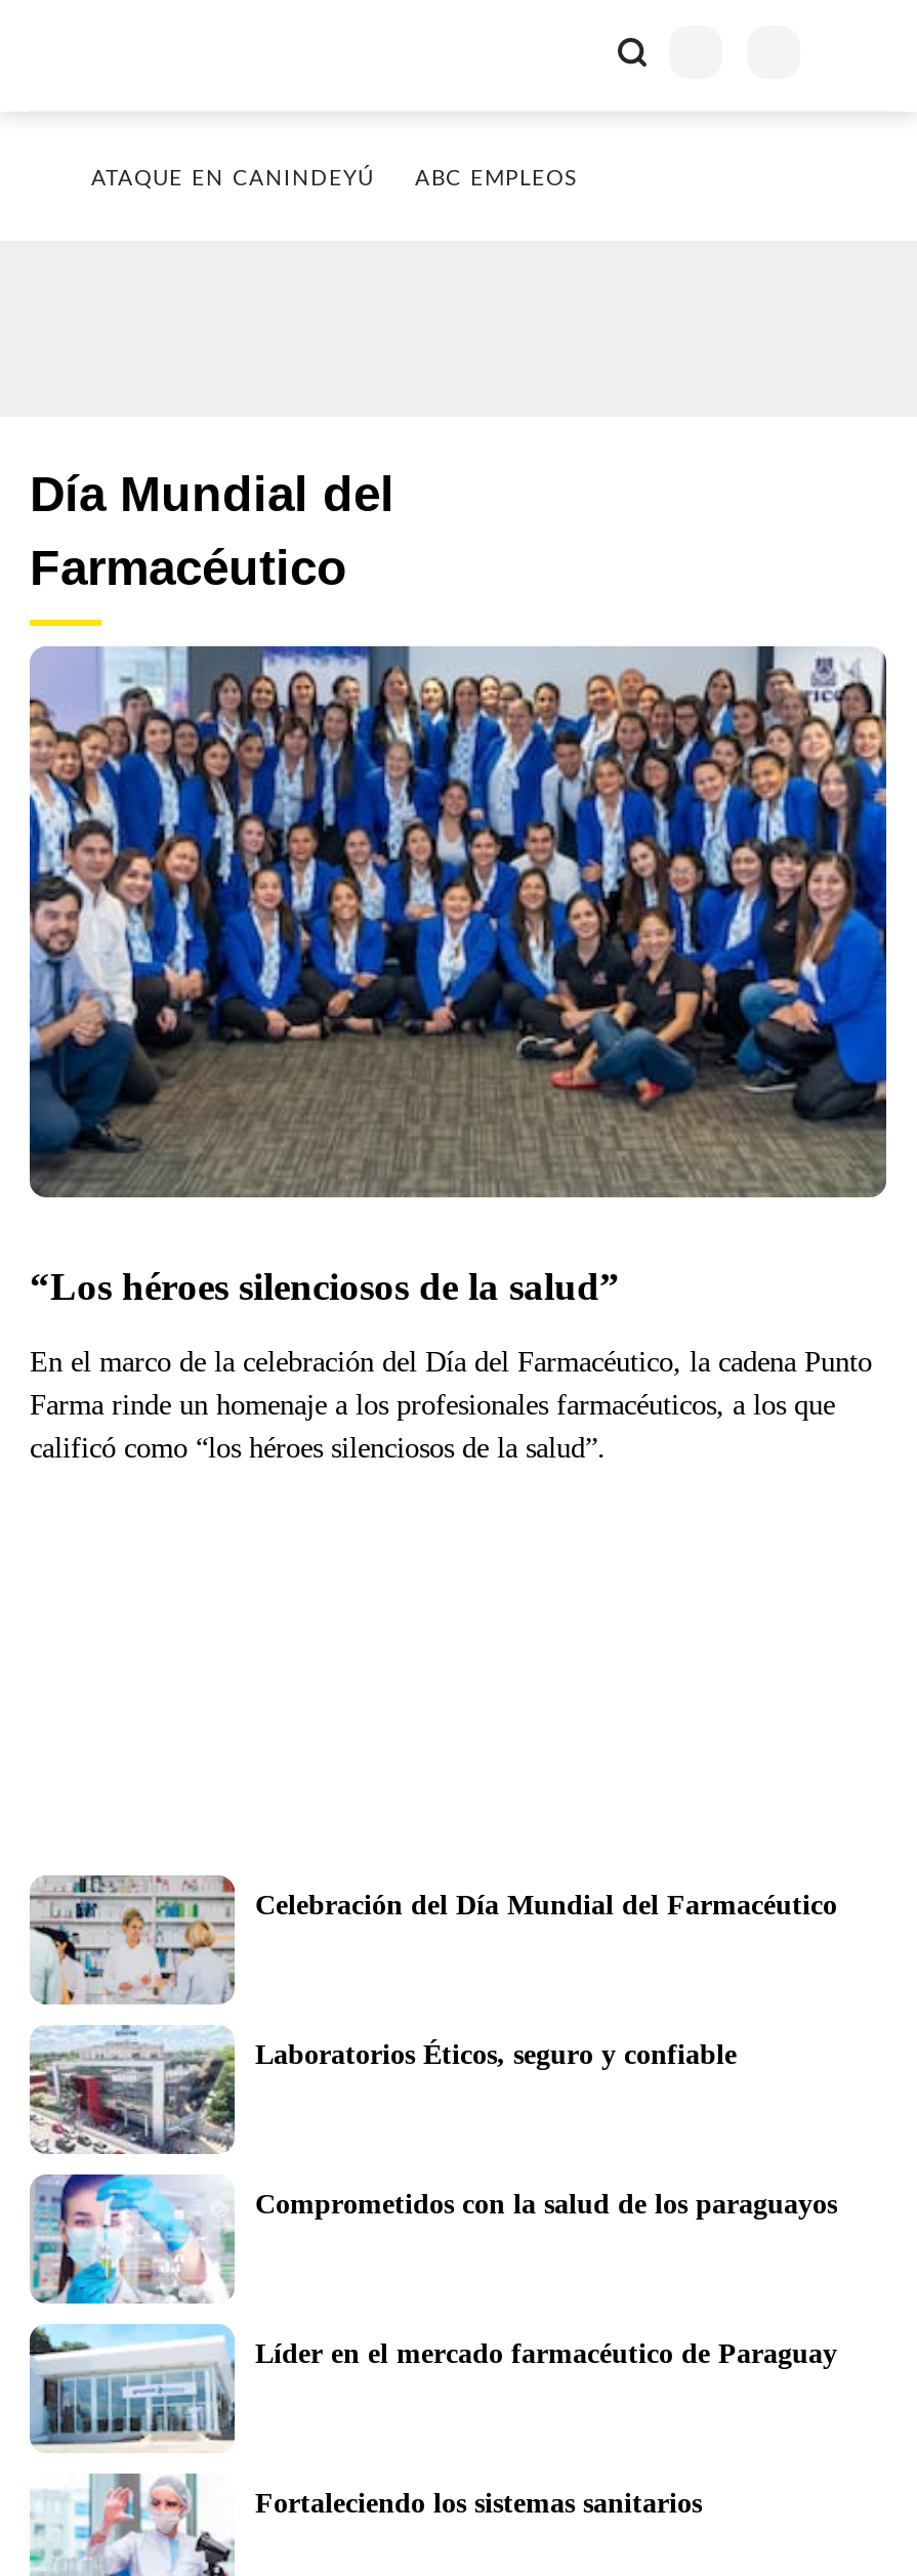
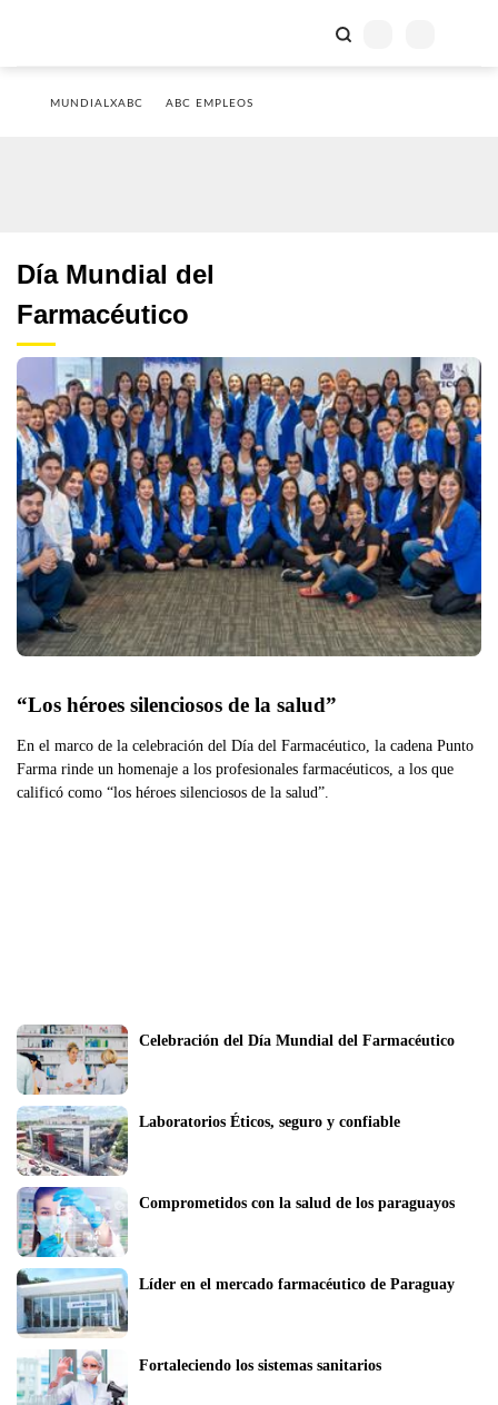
- ATAQUE EN CANINDEYÚ
+ MUNDIALXABC
